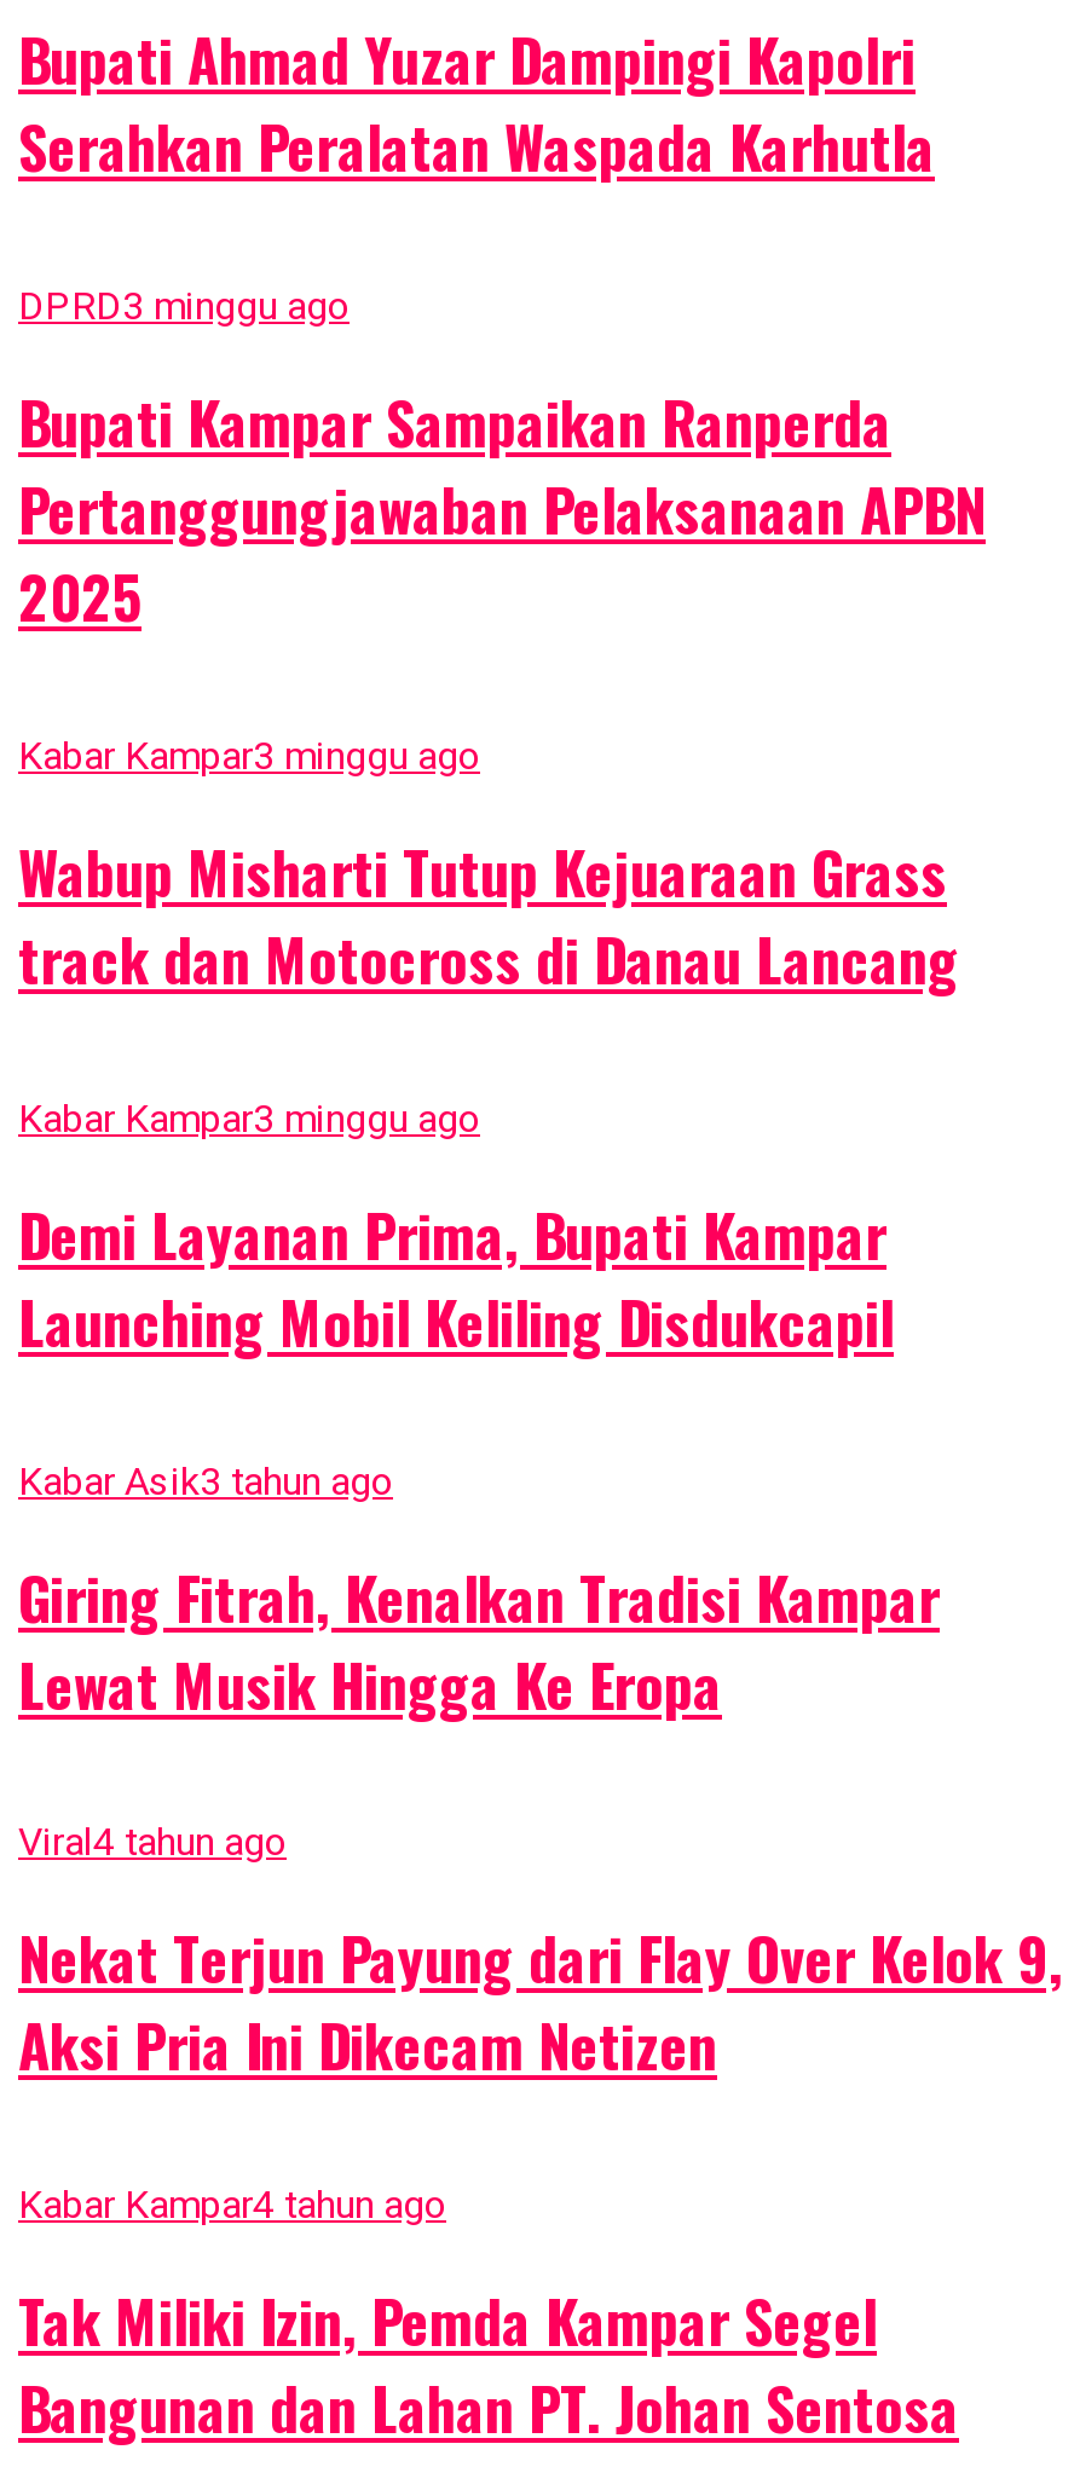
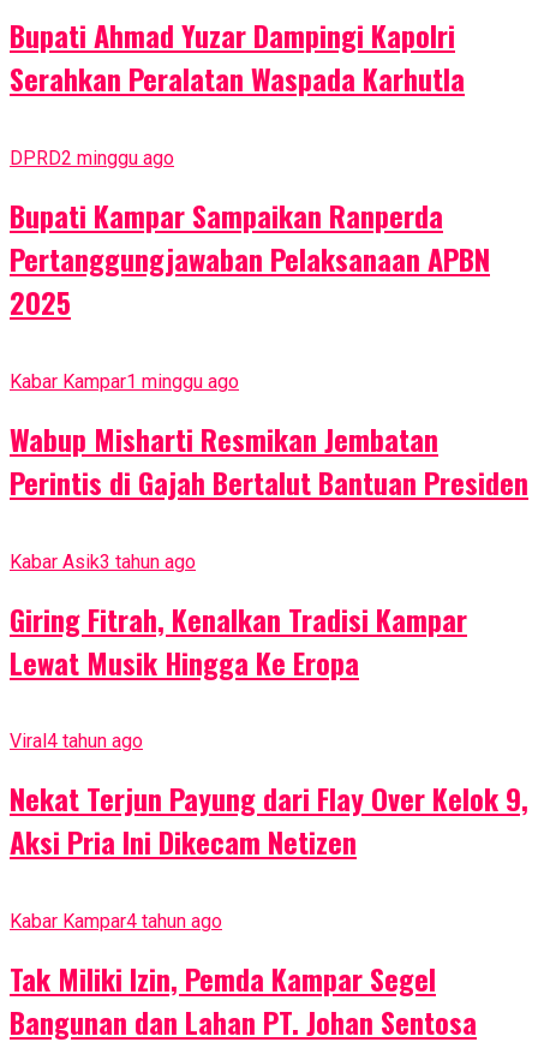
- DPRD3 minggu ago
+ DPRD2 minggu ago

- Kabar Kampar3 minggu ago
- Wabup Misharti Tutup Kejuaraan Grass
- track dan Motocross di Danau Lancang
- Kabar Kampar3 minggu ago
- Demi Layanan Prima, Bupati Kampar
- Launching Mobil Keliling Disdukcapil
+ Kabar Kampar1 minggu ago
+ Wabup Misharti Resmikan Jembatan
+ Perintis di Gajah Bertalut Bantuan Presiden
